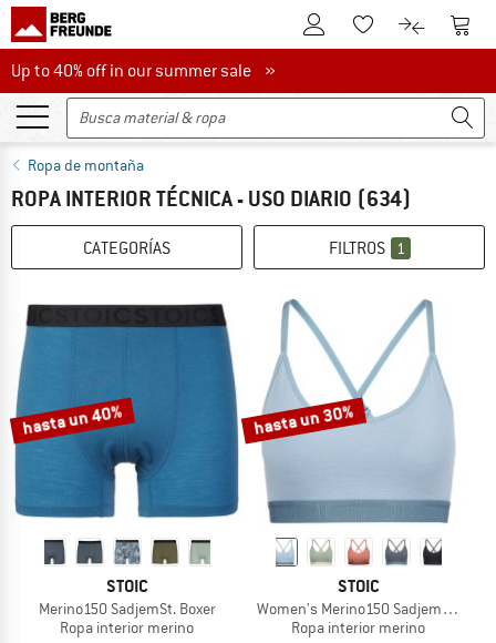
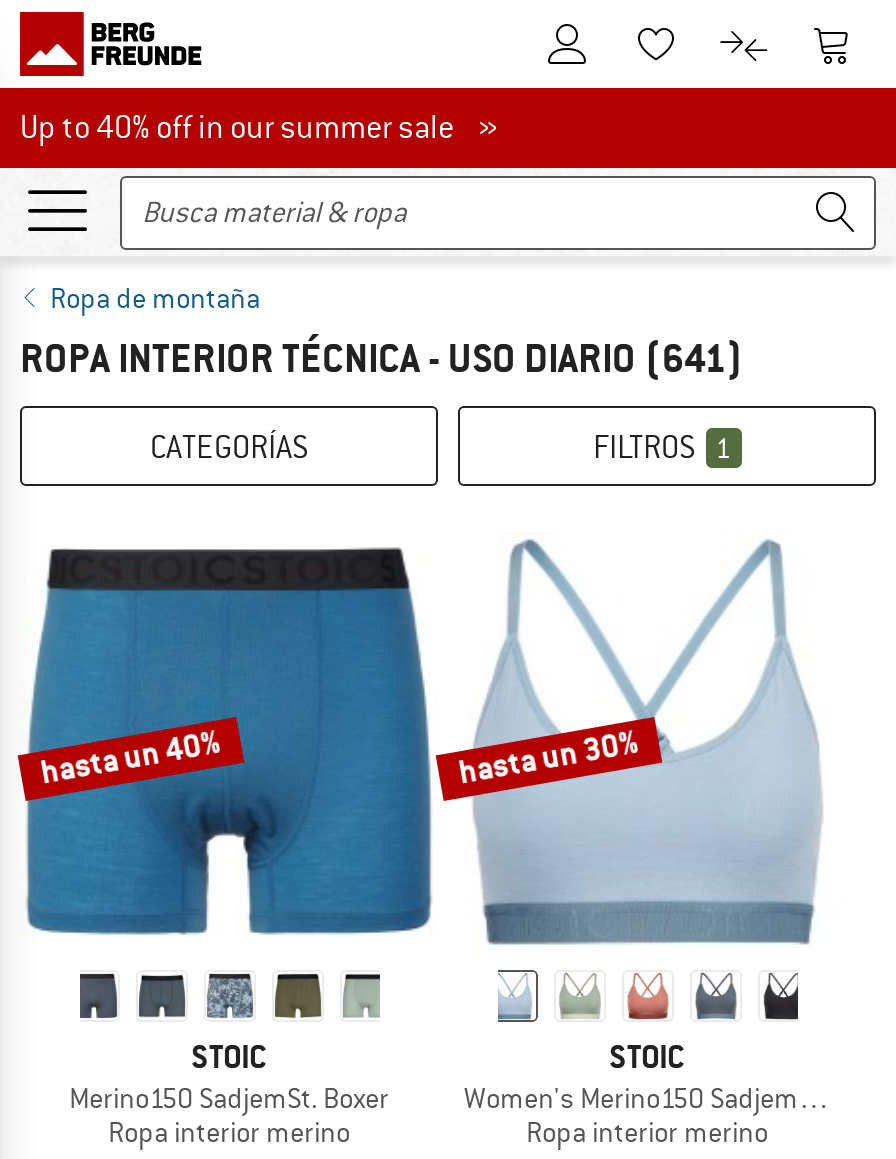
- ROPA INTERIOR TÉCNICA - USO DIARIO (634)
+ ROPA INTERIOR TÉCNICA - USO DIARIO (641)
